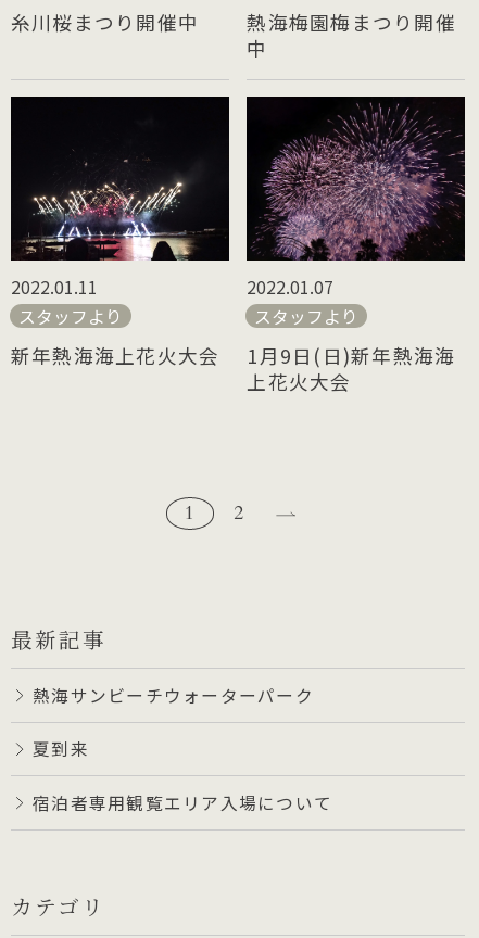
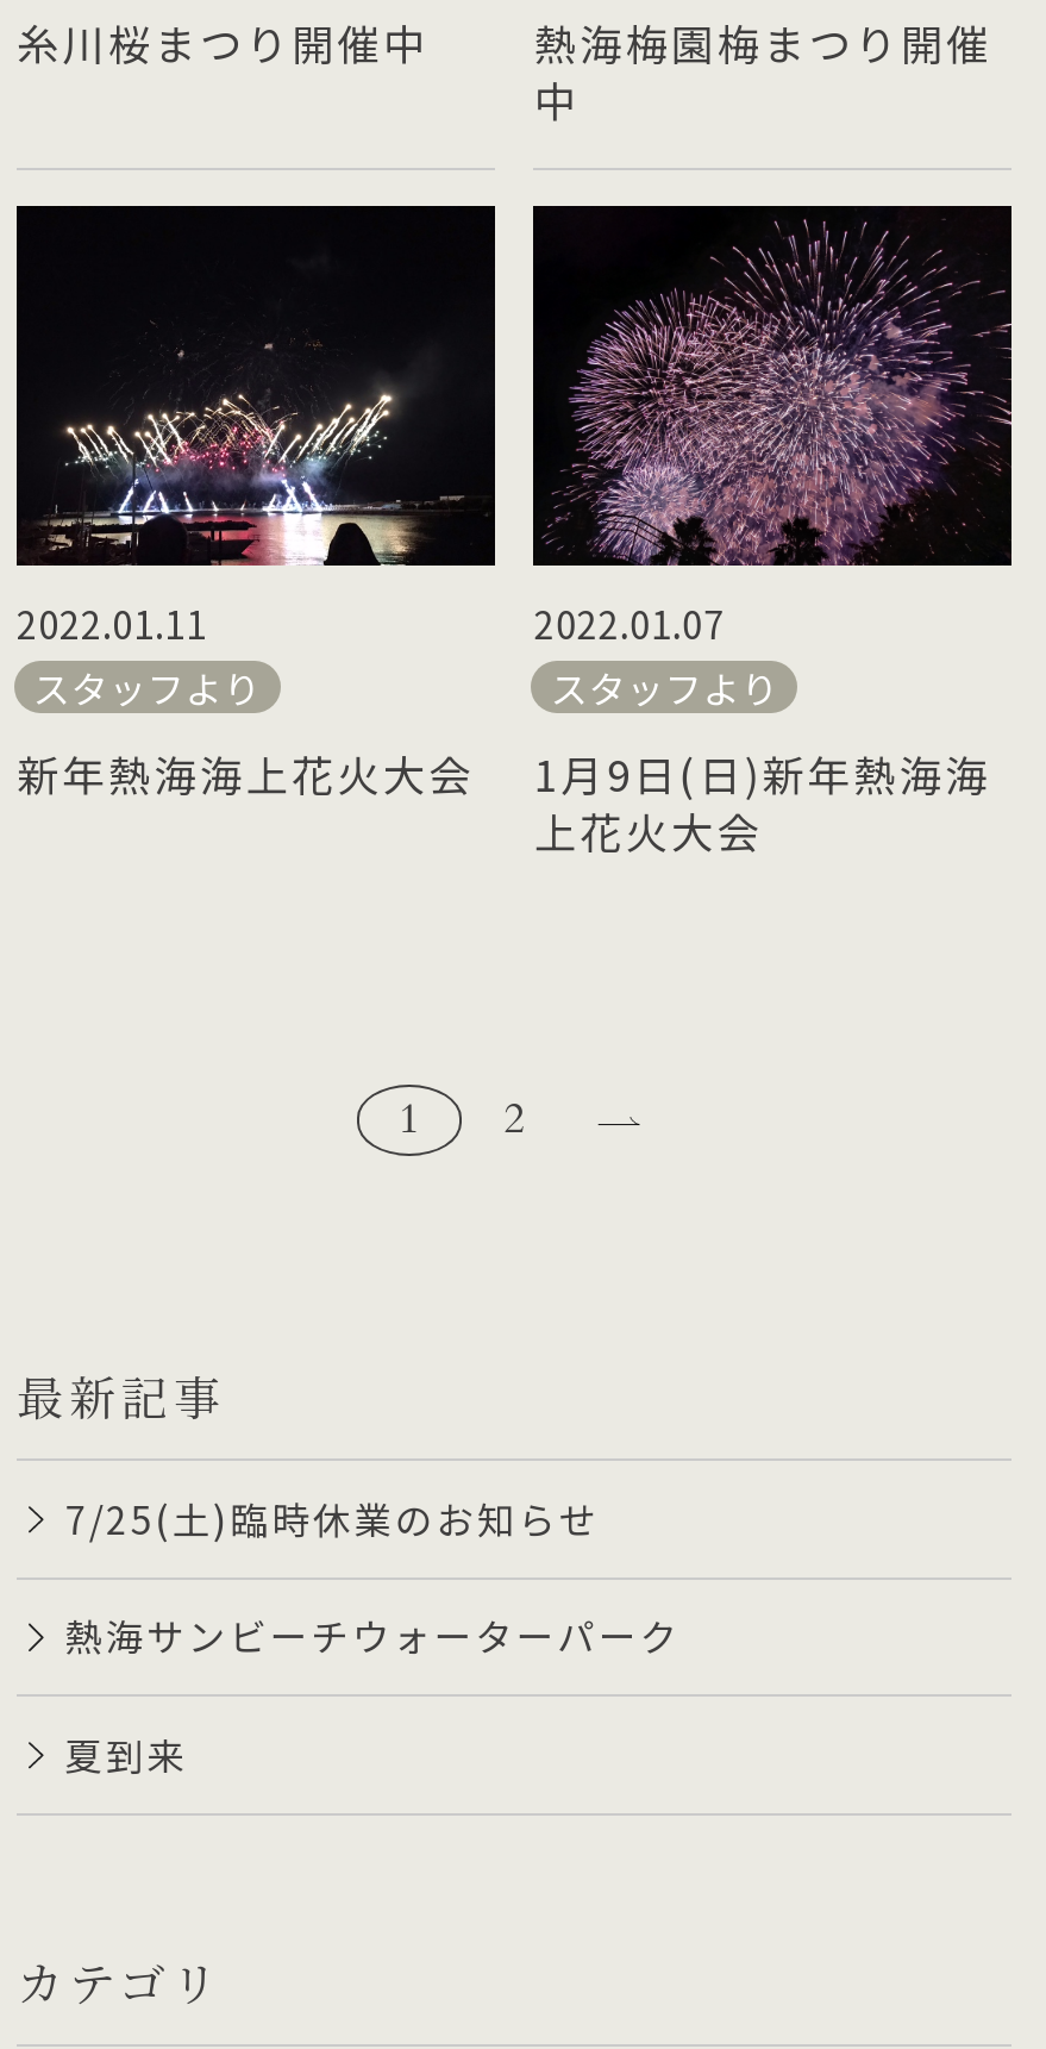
+ 7/25(土)臨時休業のお知らせ

moved down: 熱海サンビーチウォーターパーク | 夏到来

- 宿泊者専用観覧エリア入場について
